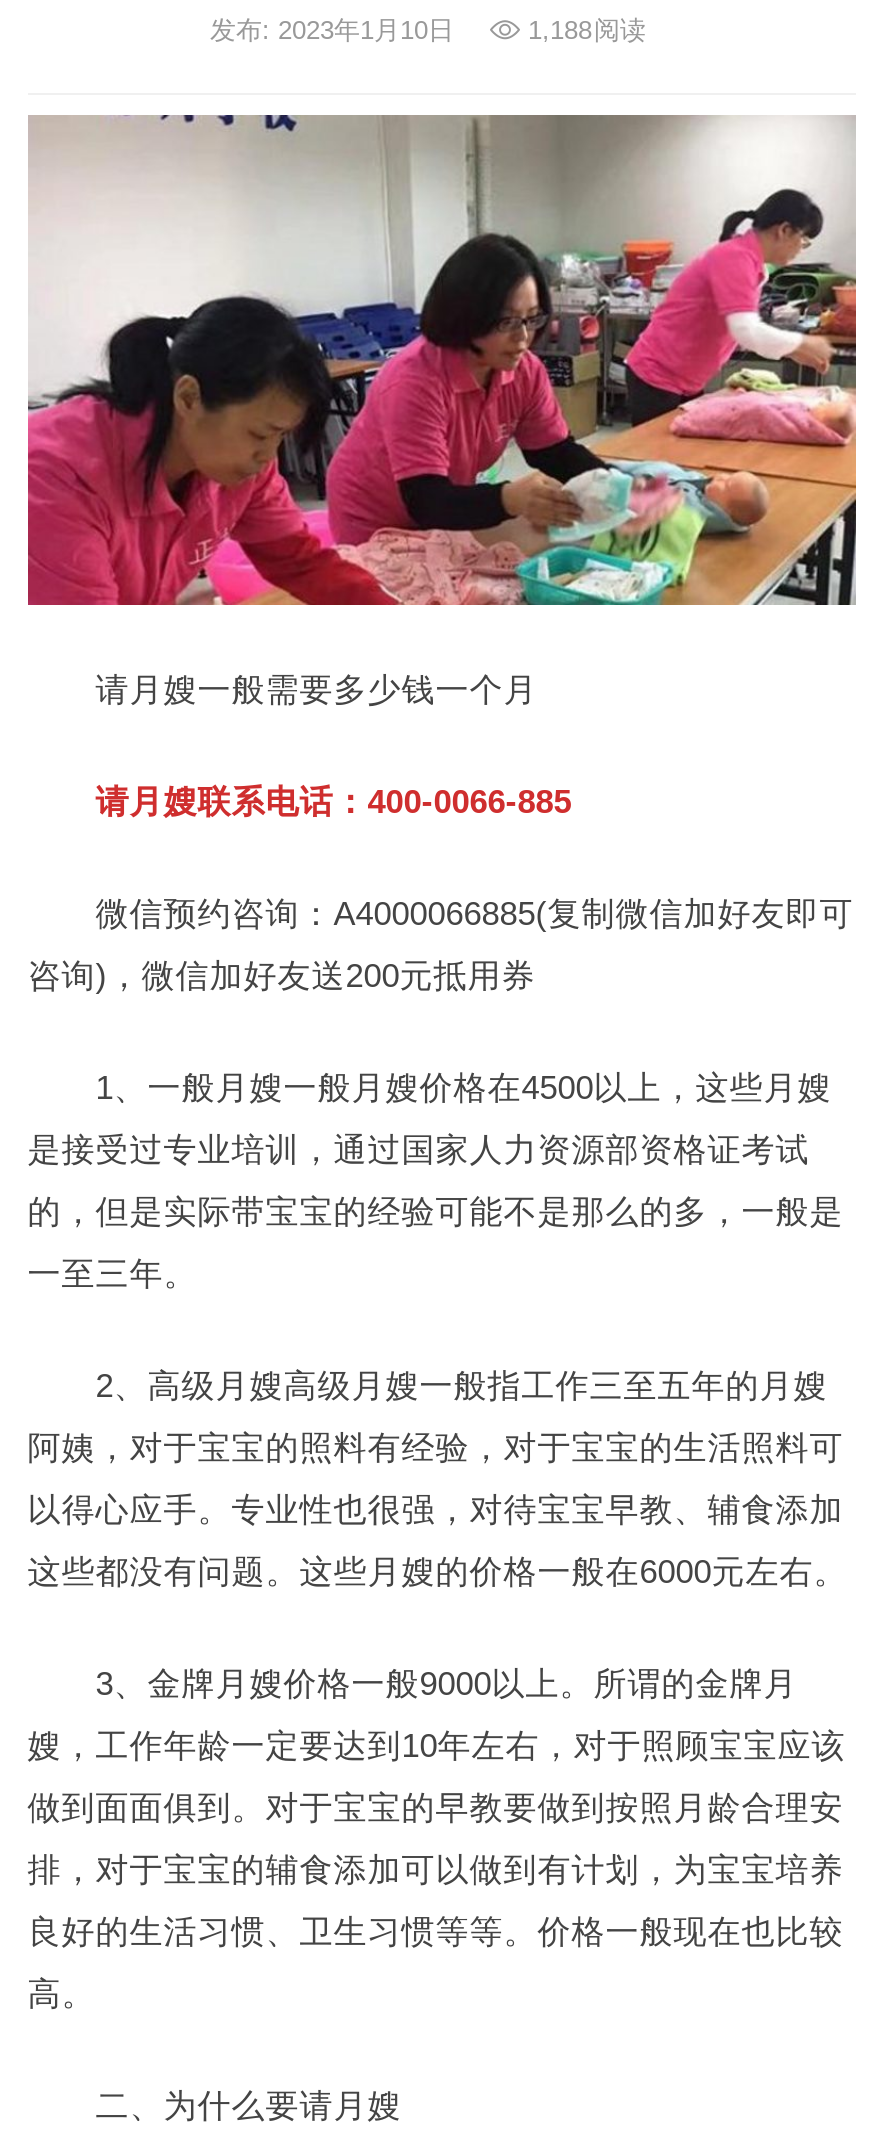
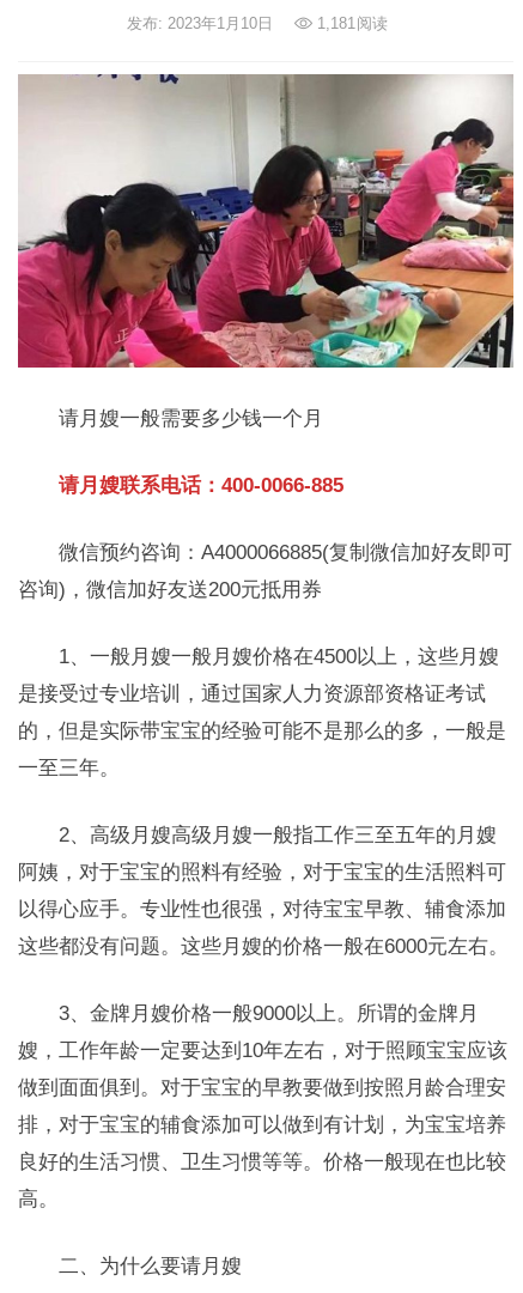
- 发布: 2023年1月10日 1,188阅读
+ 发布: 2023年1月10日 1,181阅读
